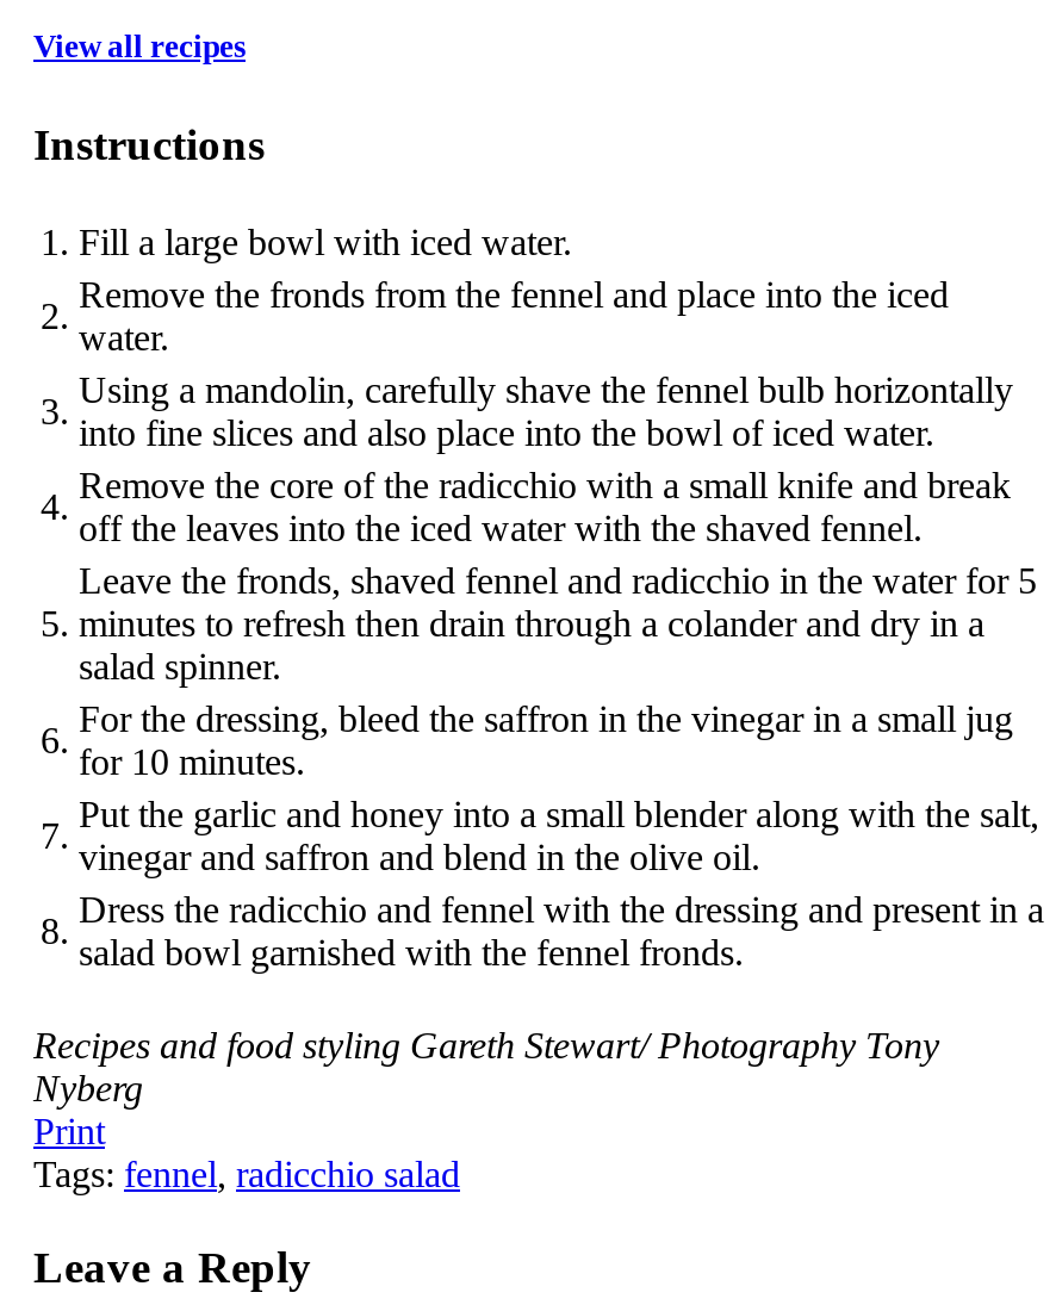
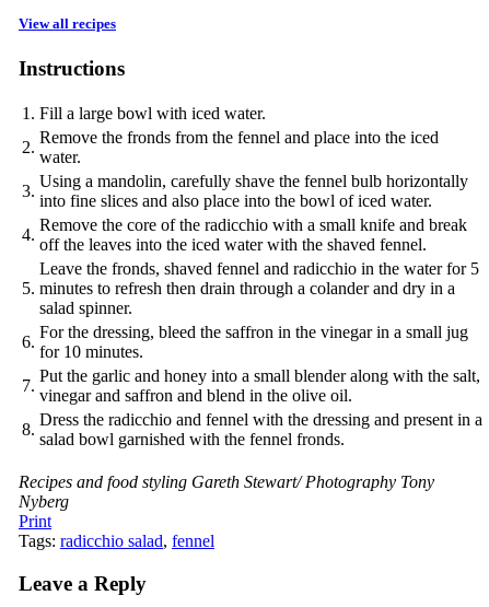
- Tags: fennel, radicchio salad
+ Tags: radicchio salad, fennel
